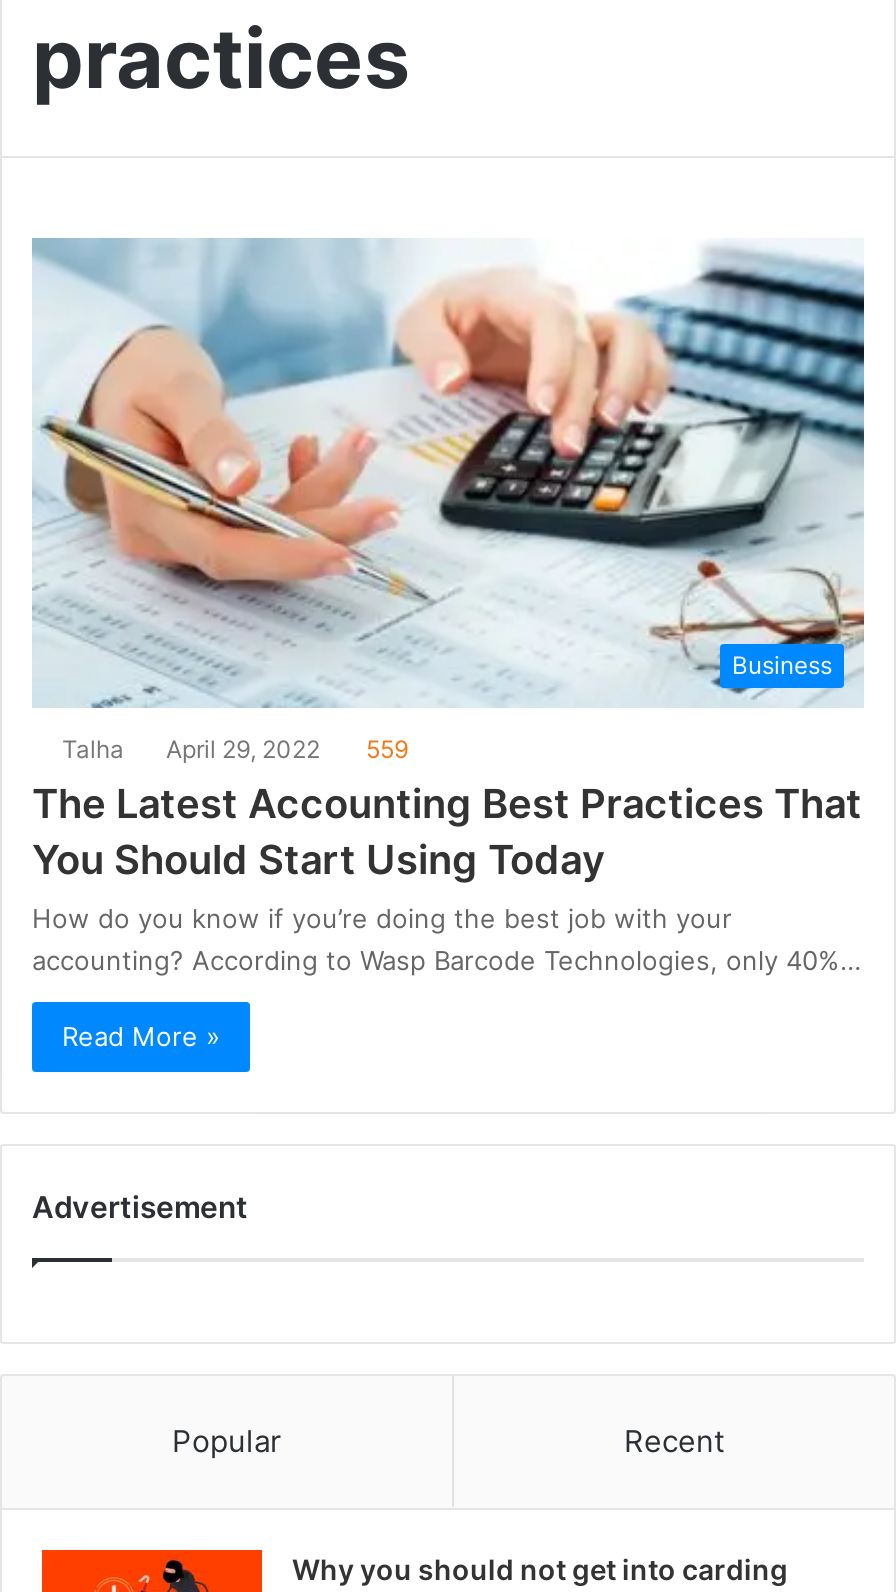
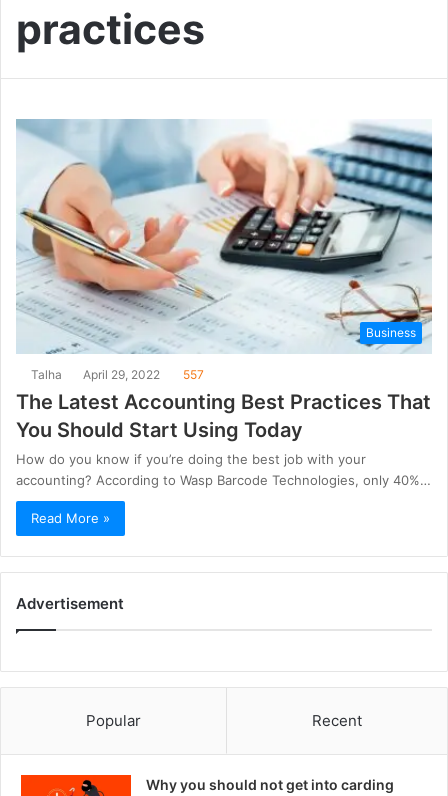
- Talha April 29, 2022 559
+ Talha April 29, 2022 557
